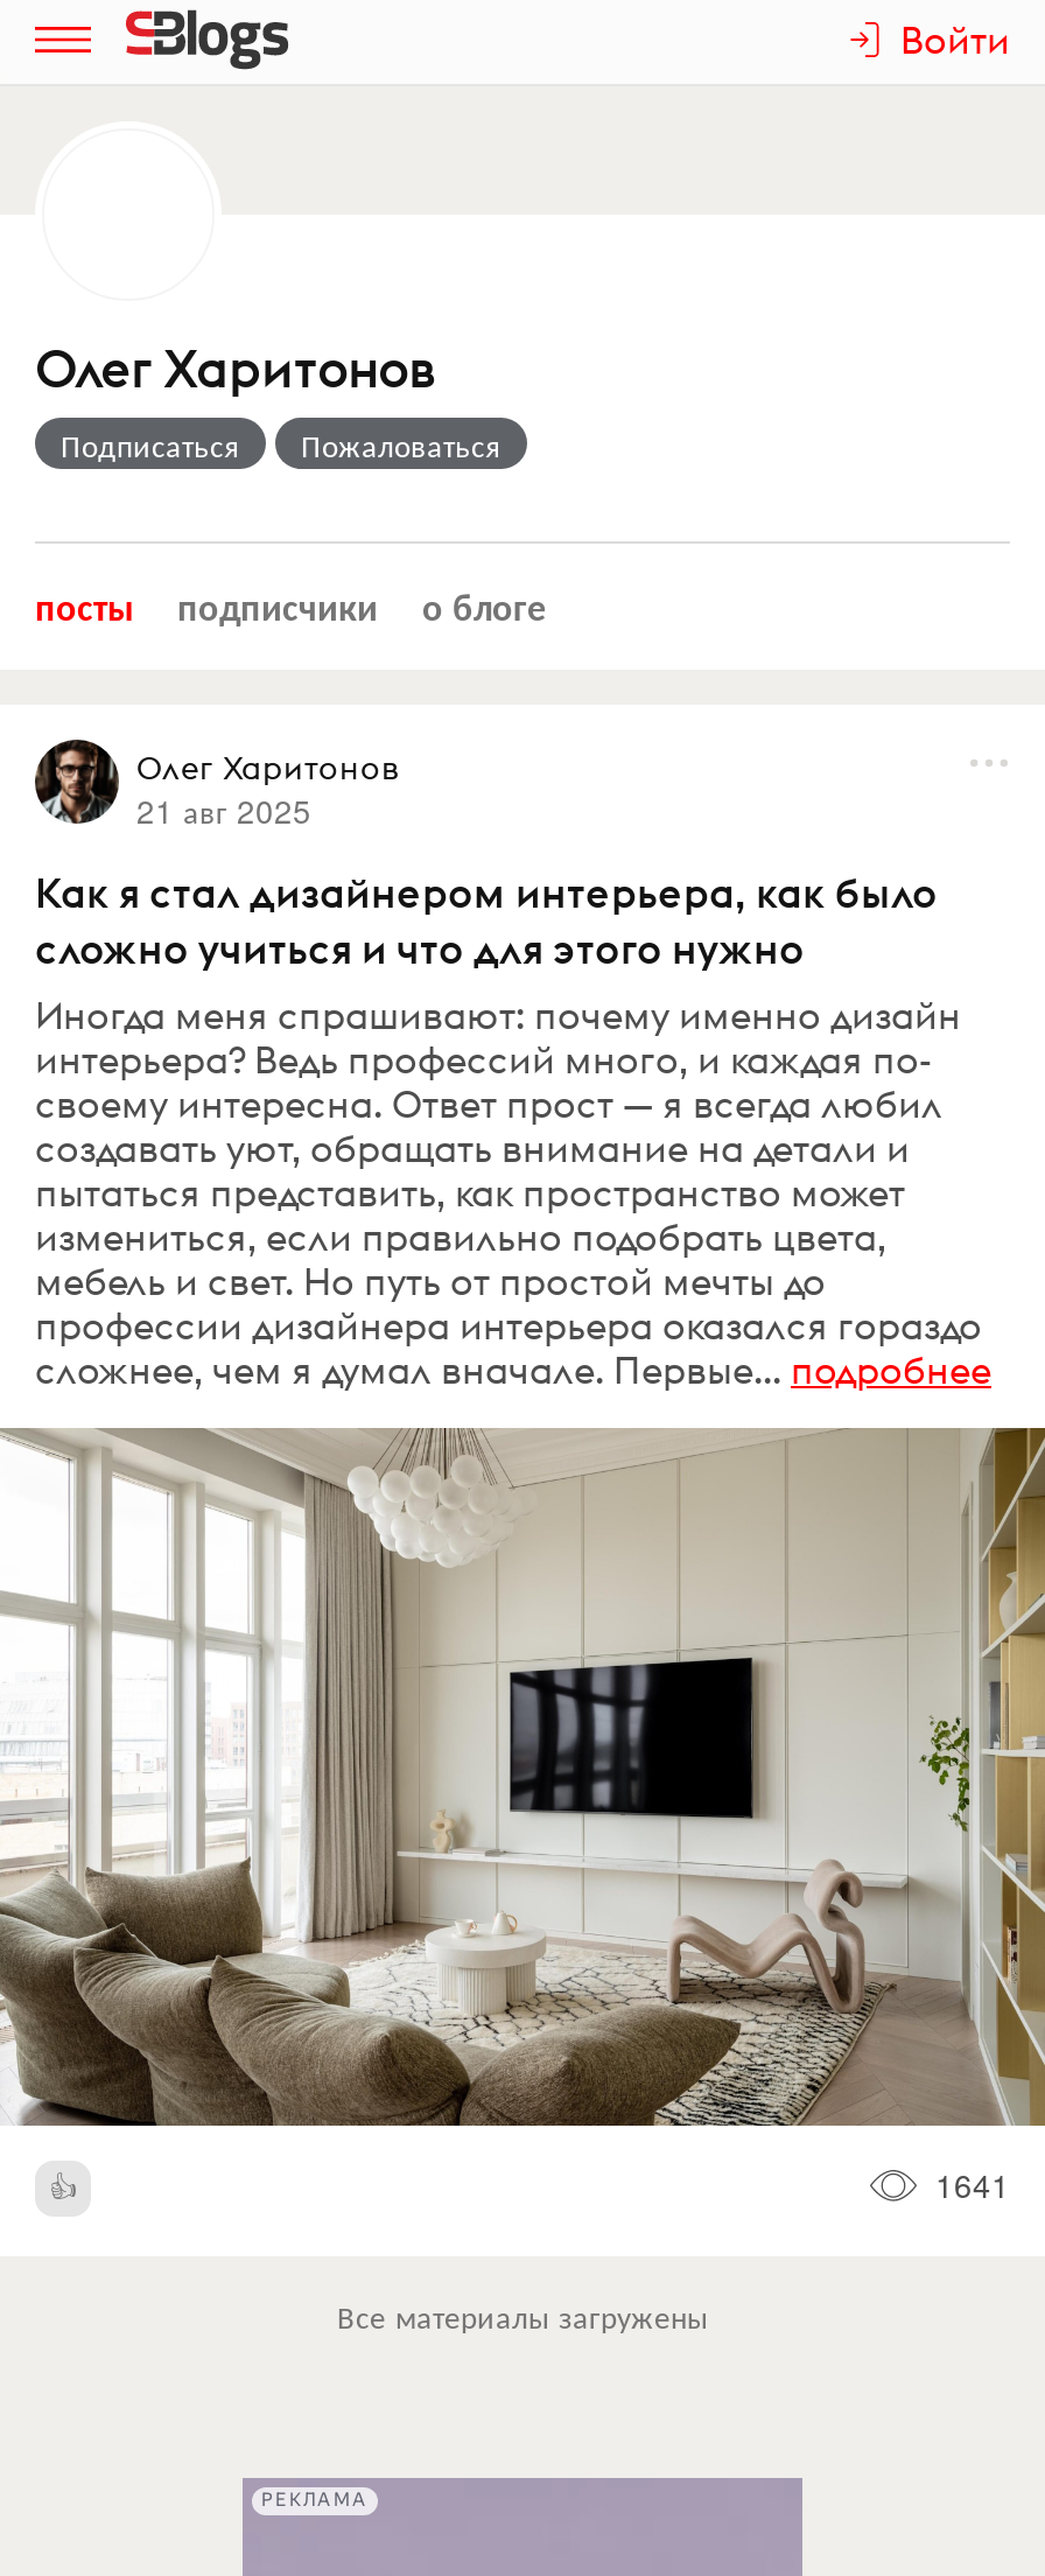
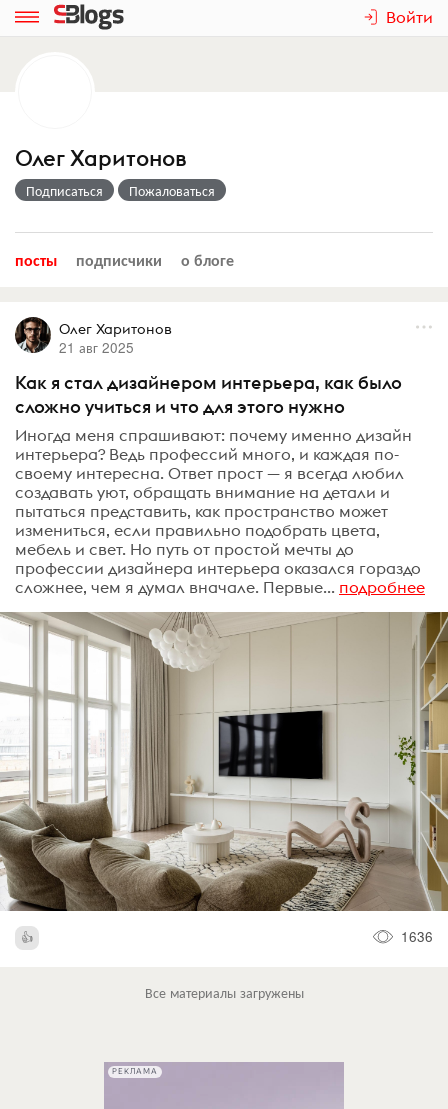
- 1641
+ 1636
